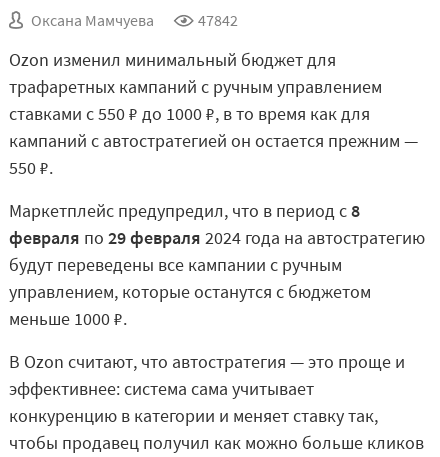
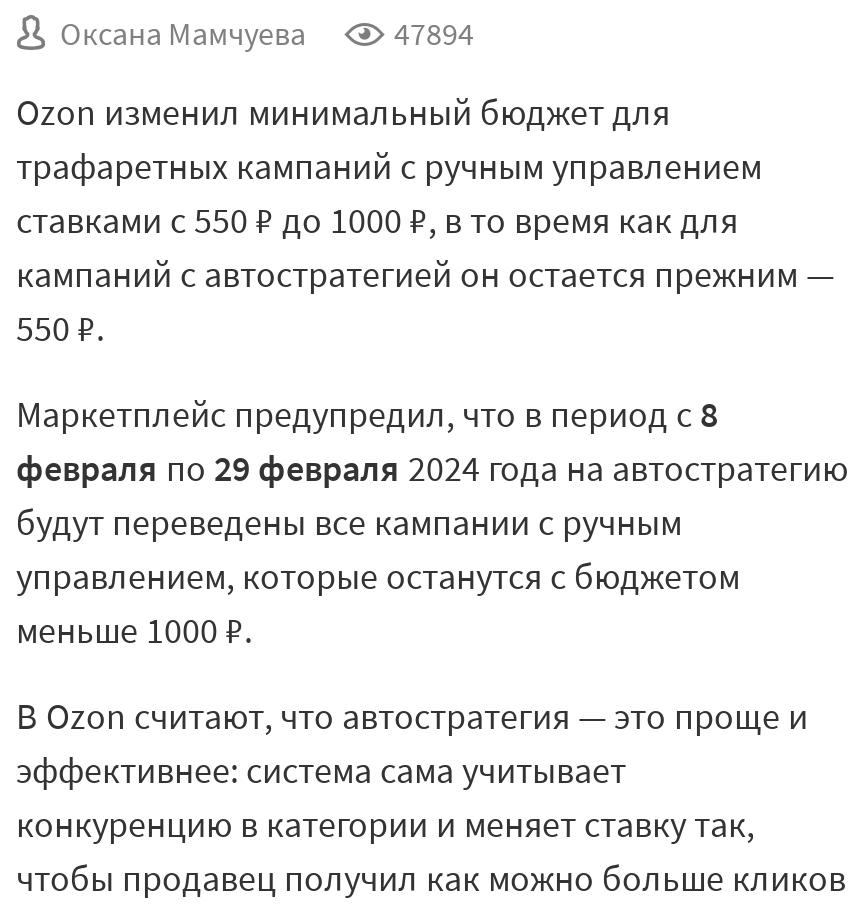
- 47842
+ 47894
